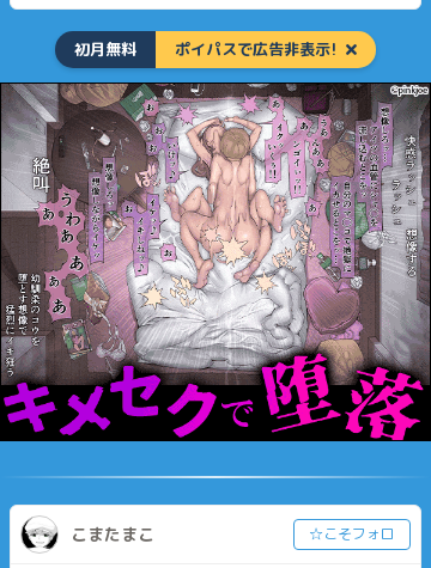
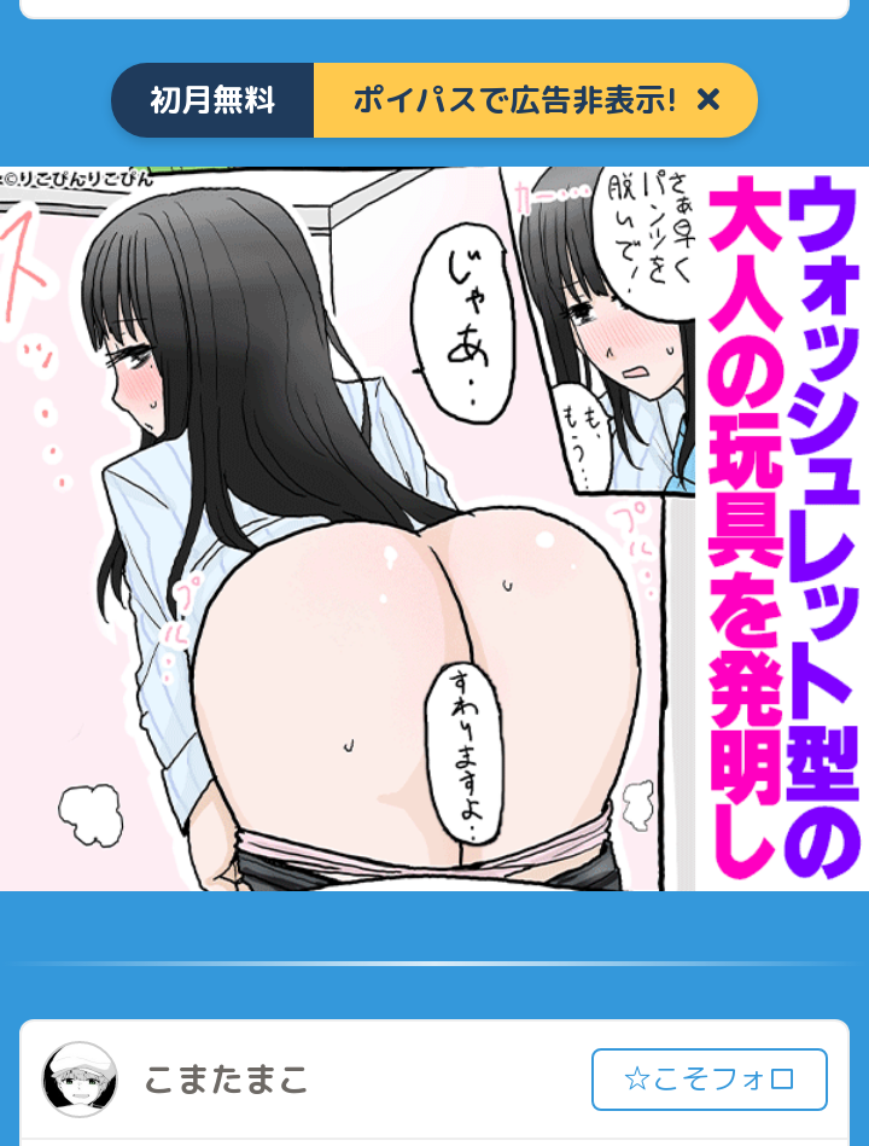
- [image]
+ [image]
